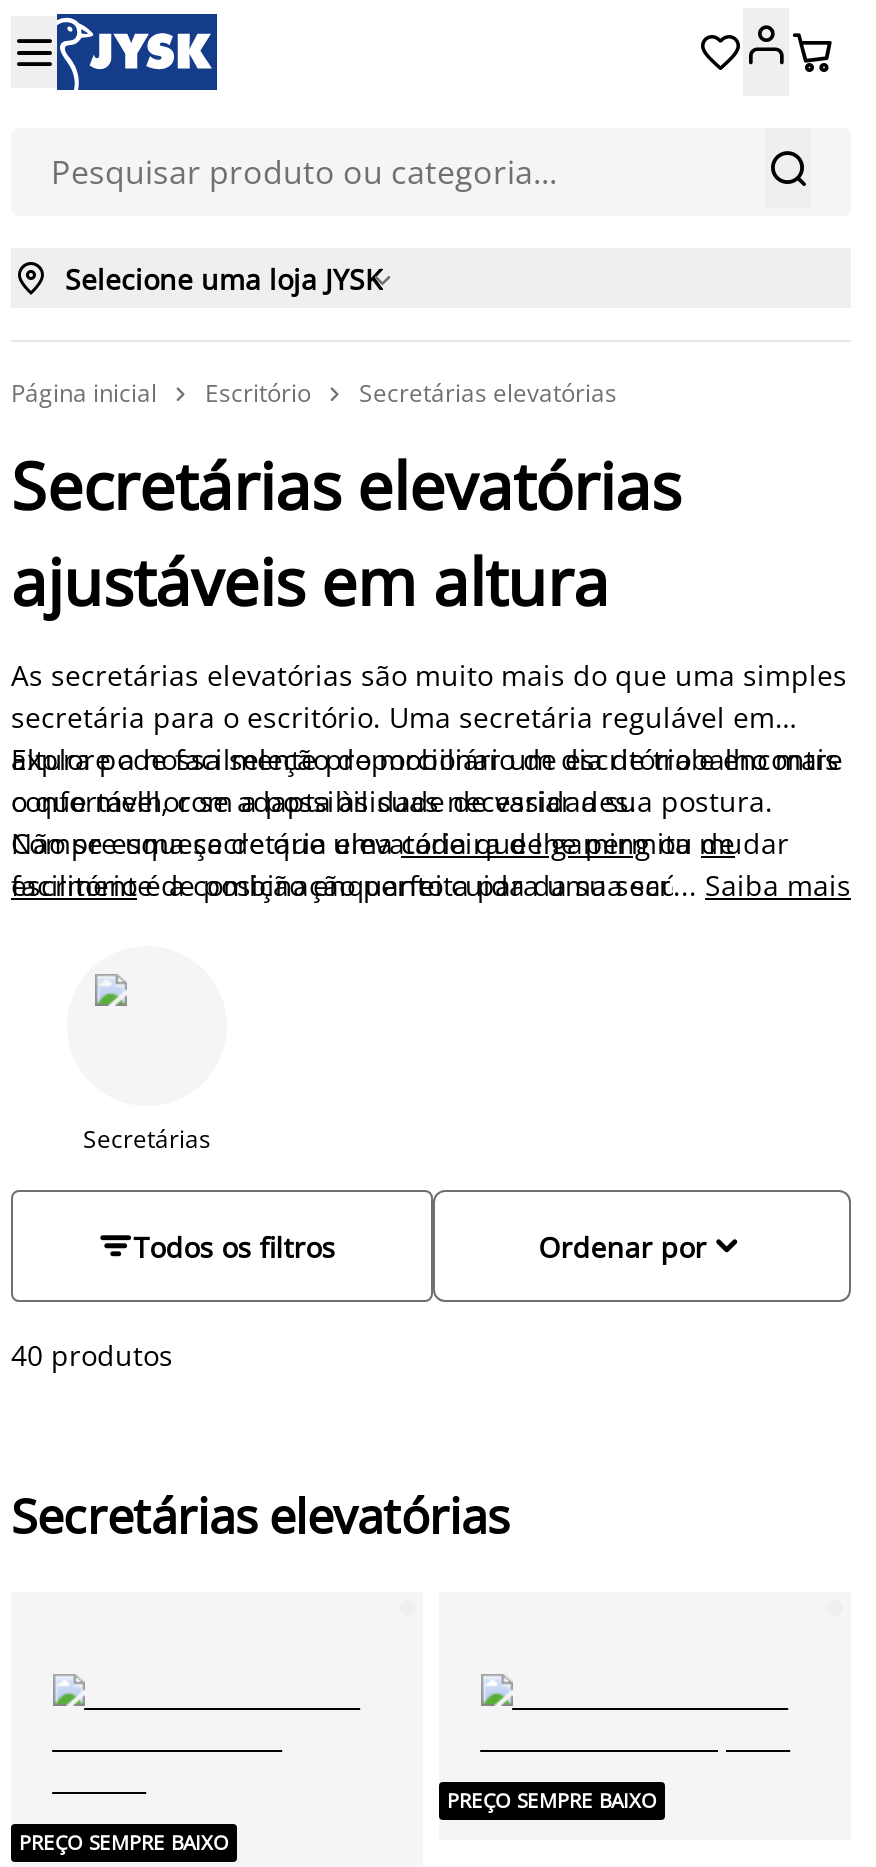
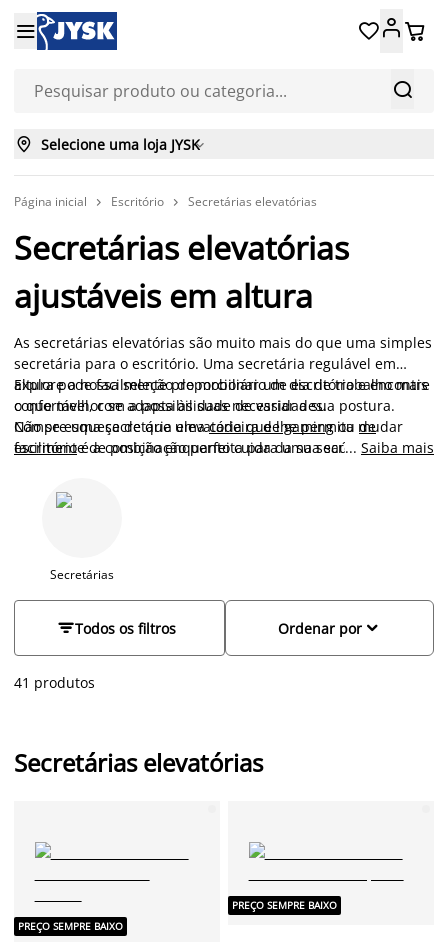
- 40 produtos
+ 41 produtos
